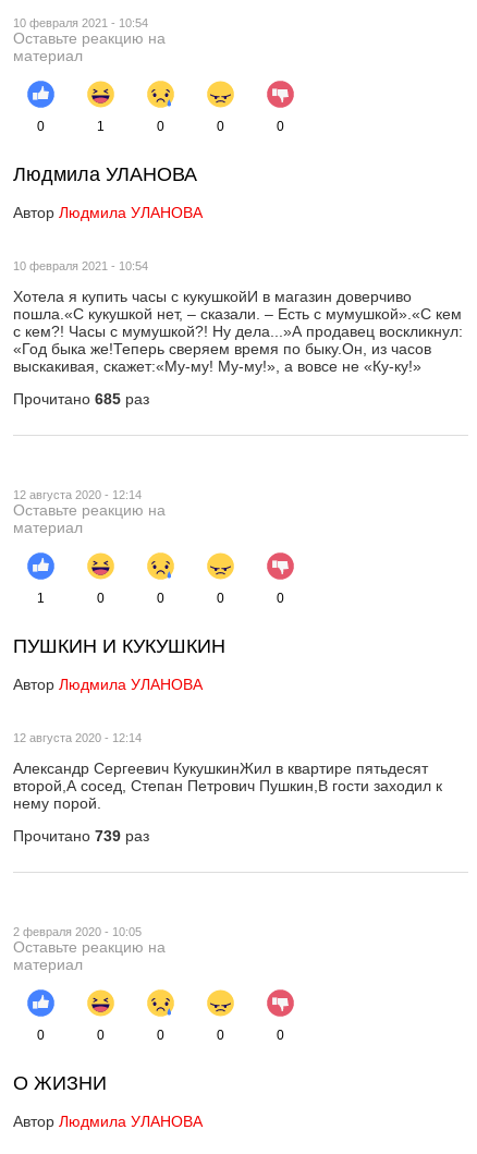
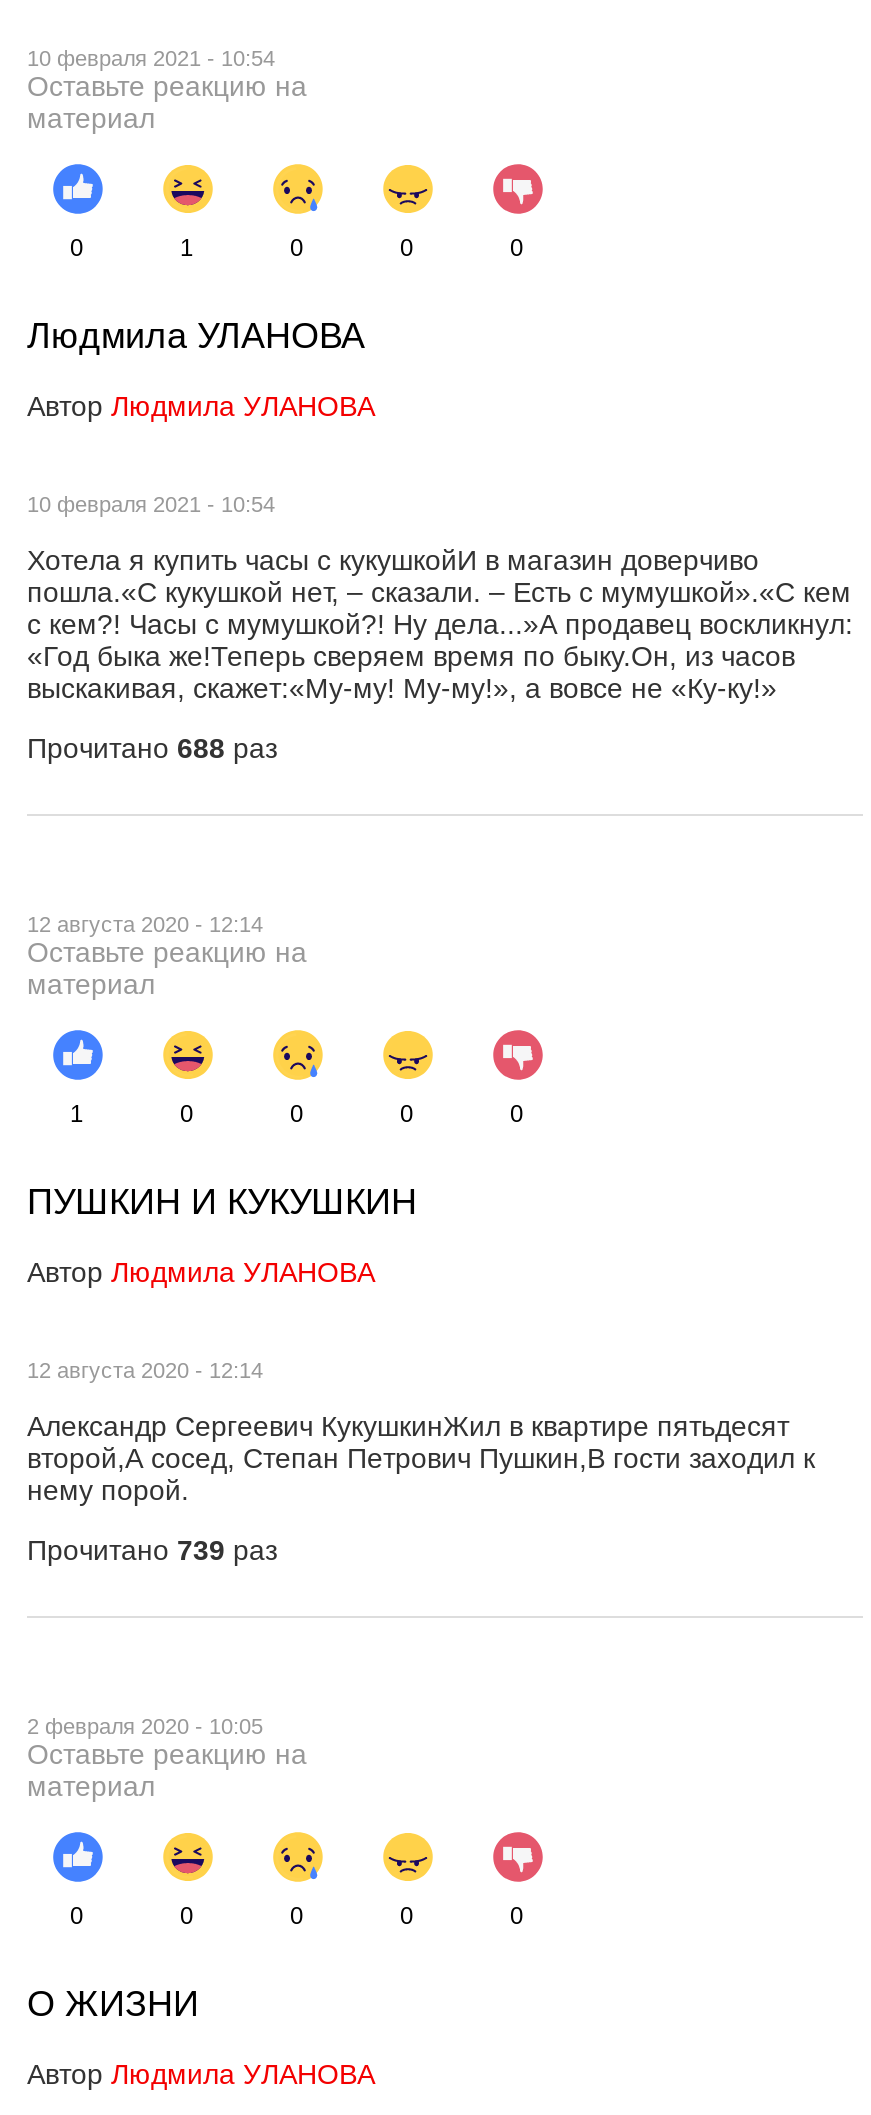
- Прочитано 685 раз
+ Прочитано 688 раз
